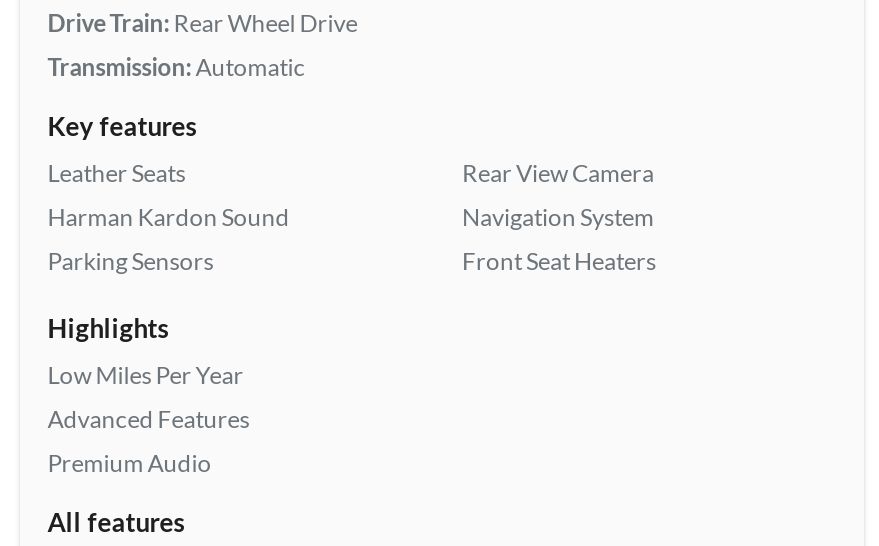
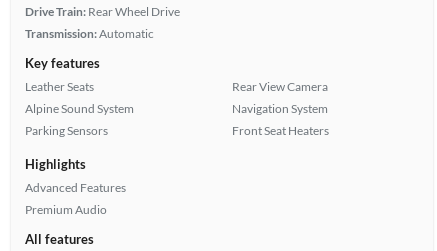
- Harman Kardon Sound
+ Alpine Sound System

- Low Miles Per Year
